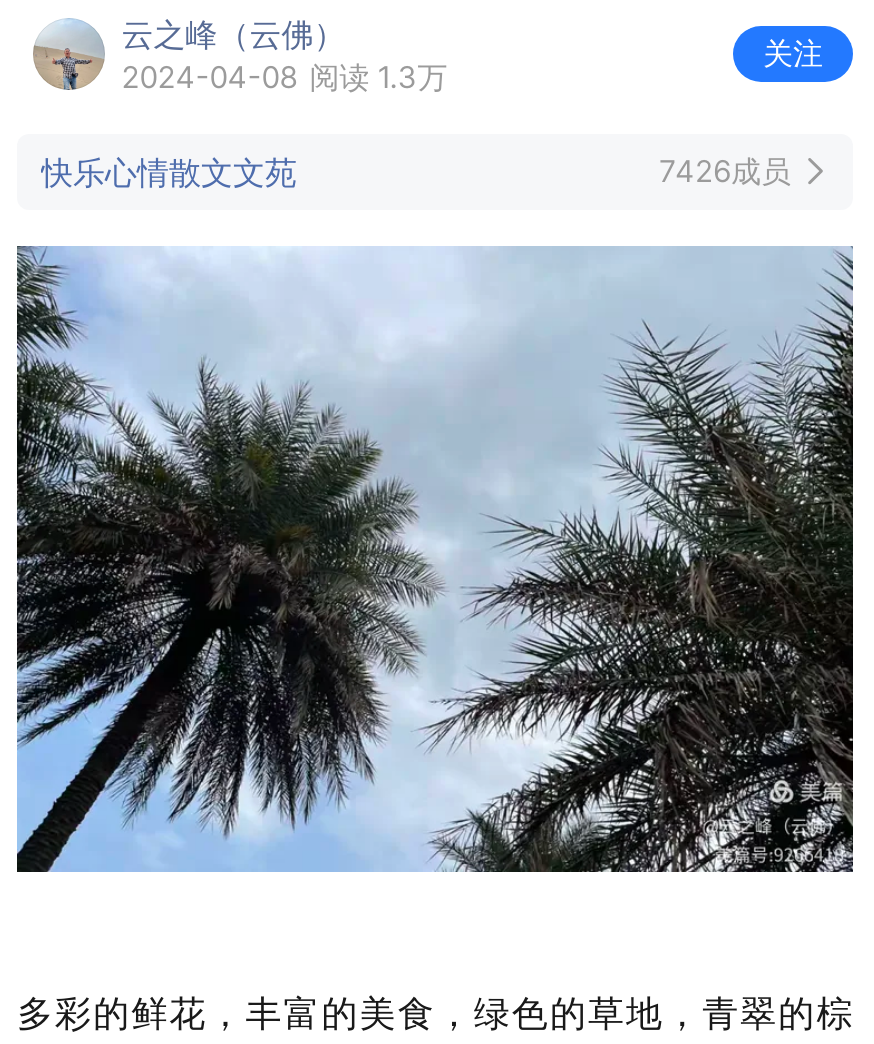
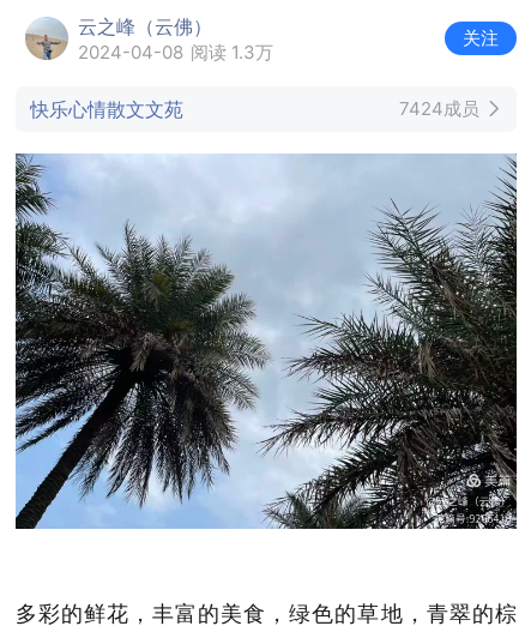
- 7426成员
+ 7424成员
